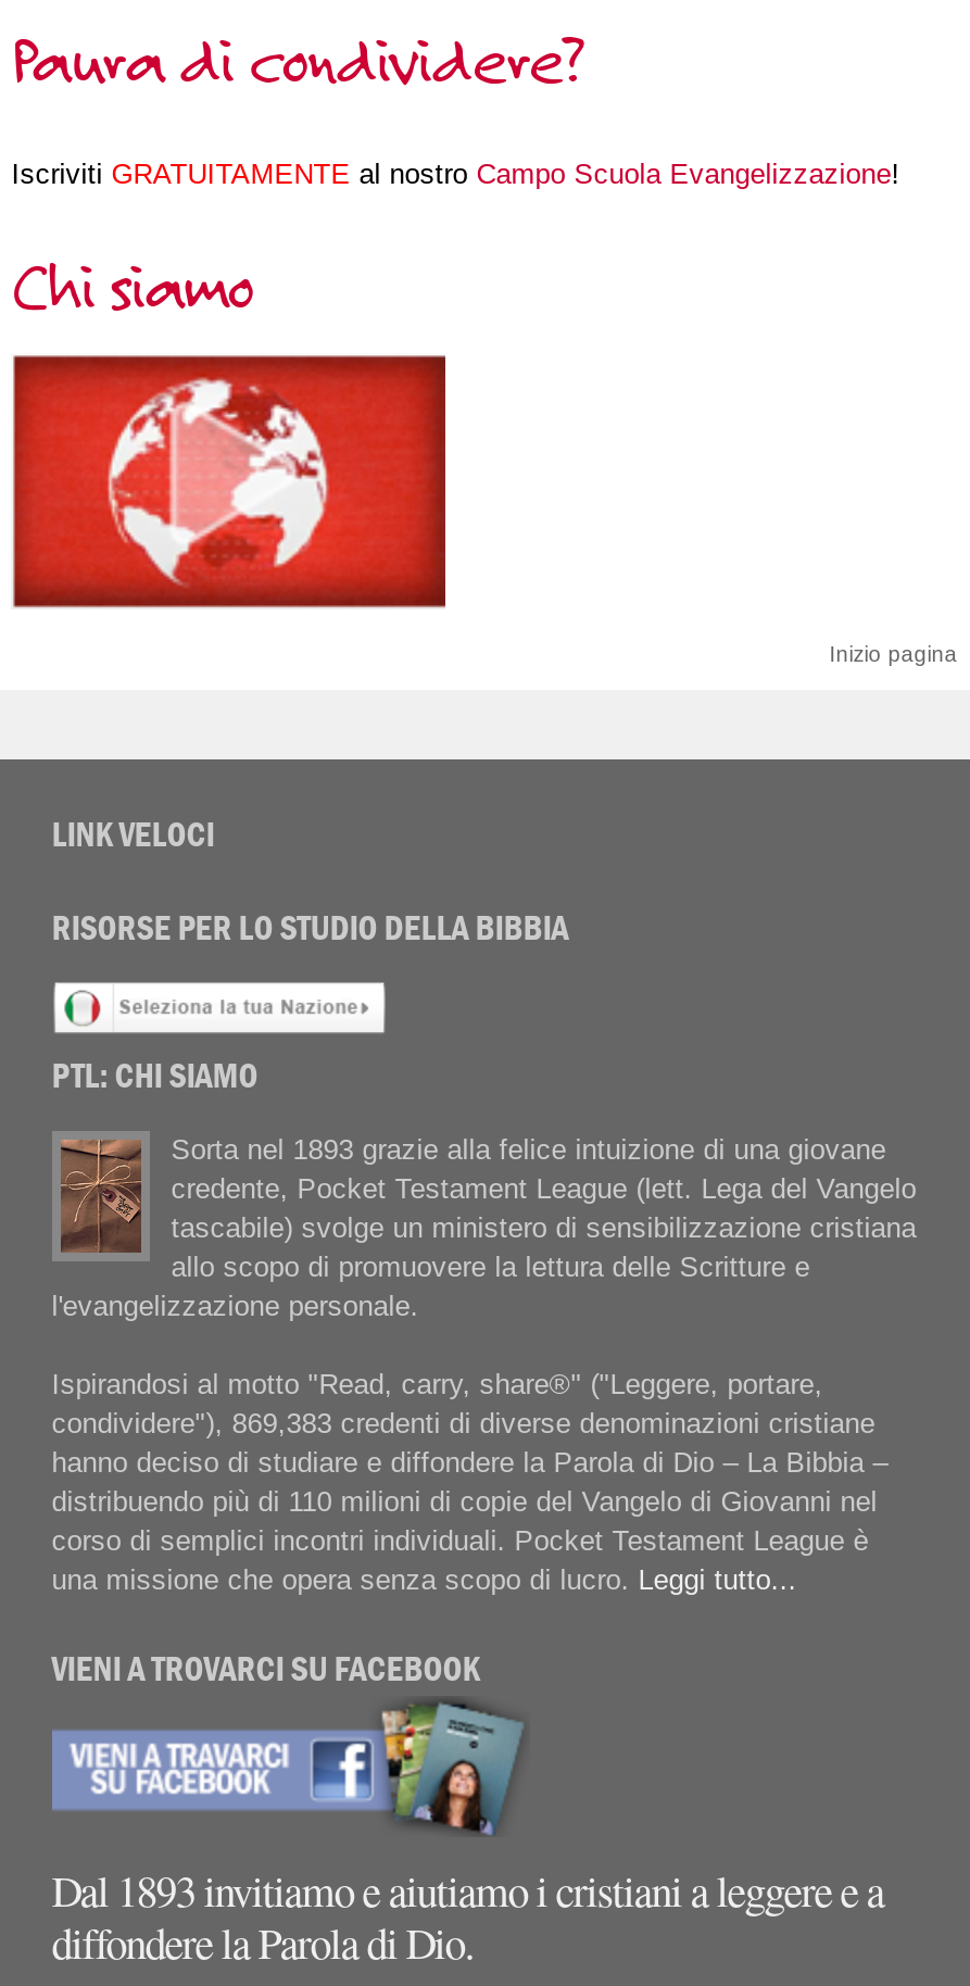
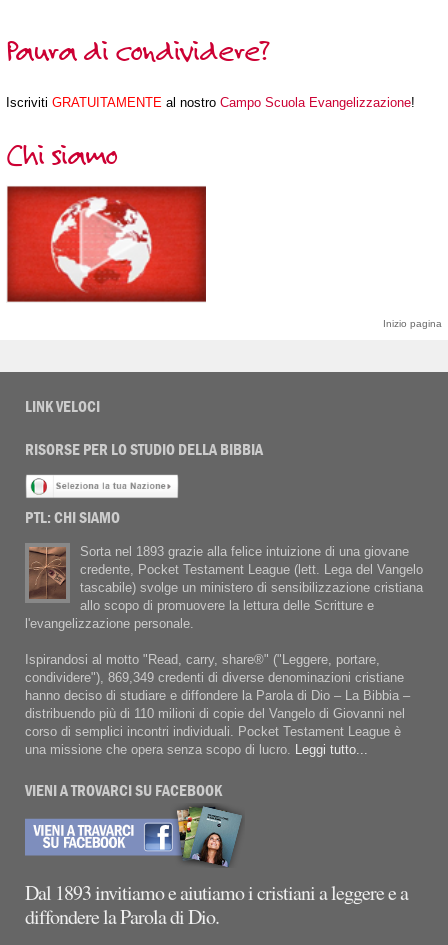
- condividere"), 869,383 credenti di diverse denominazioni cristiane
+ condividere"), 869,349 credenti di diverse denominazioni cristiane
